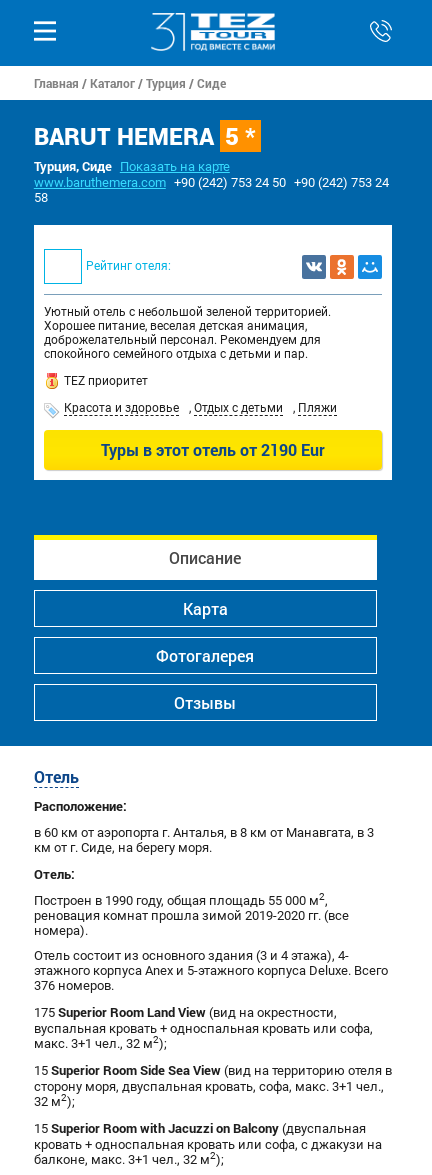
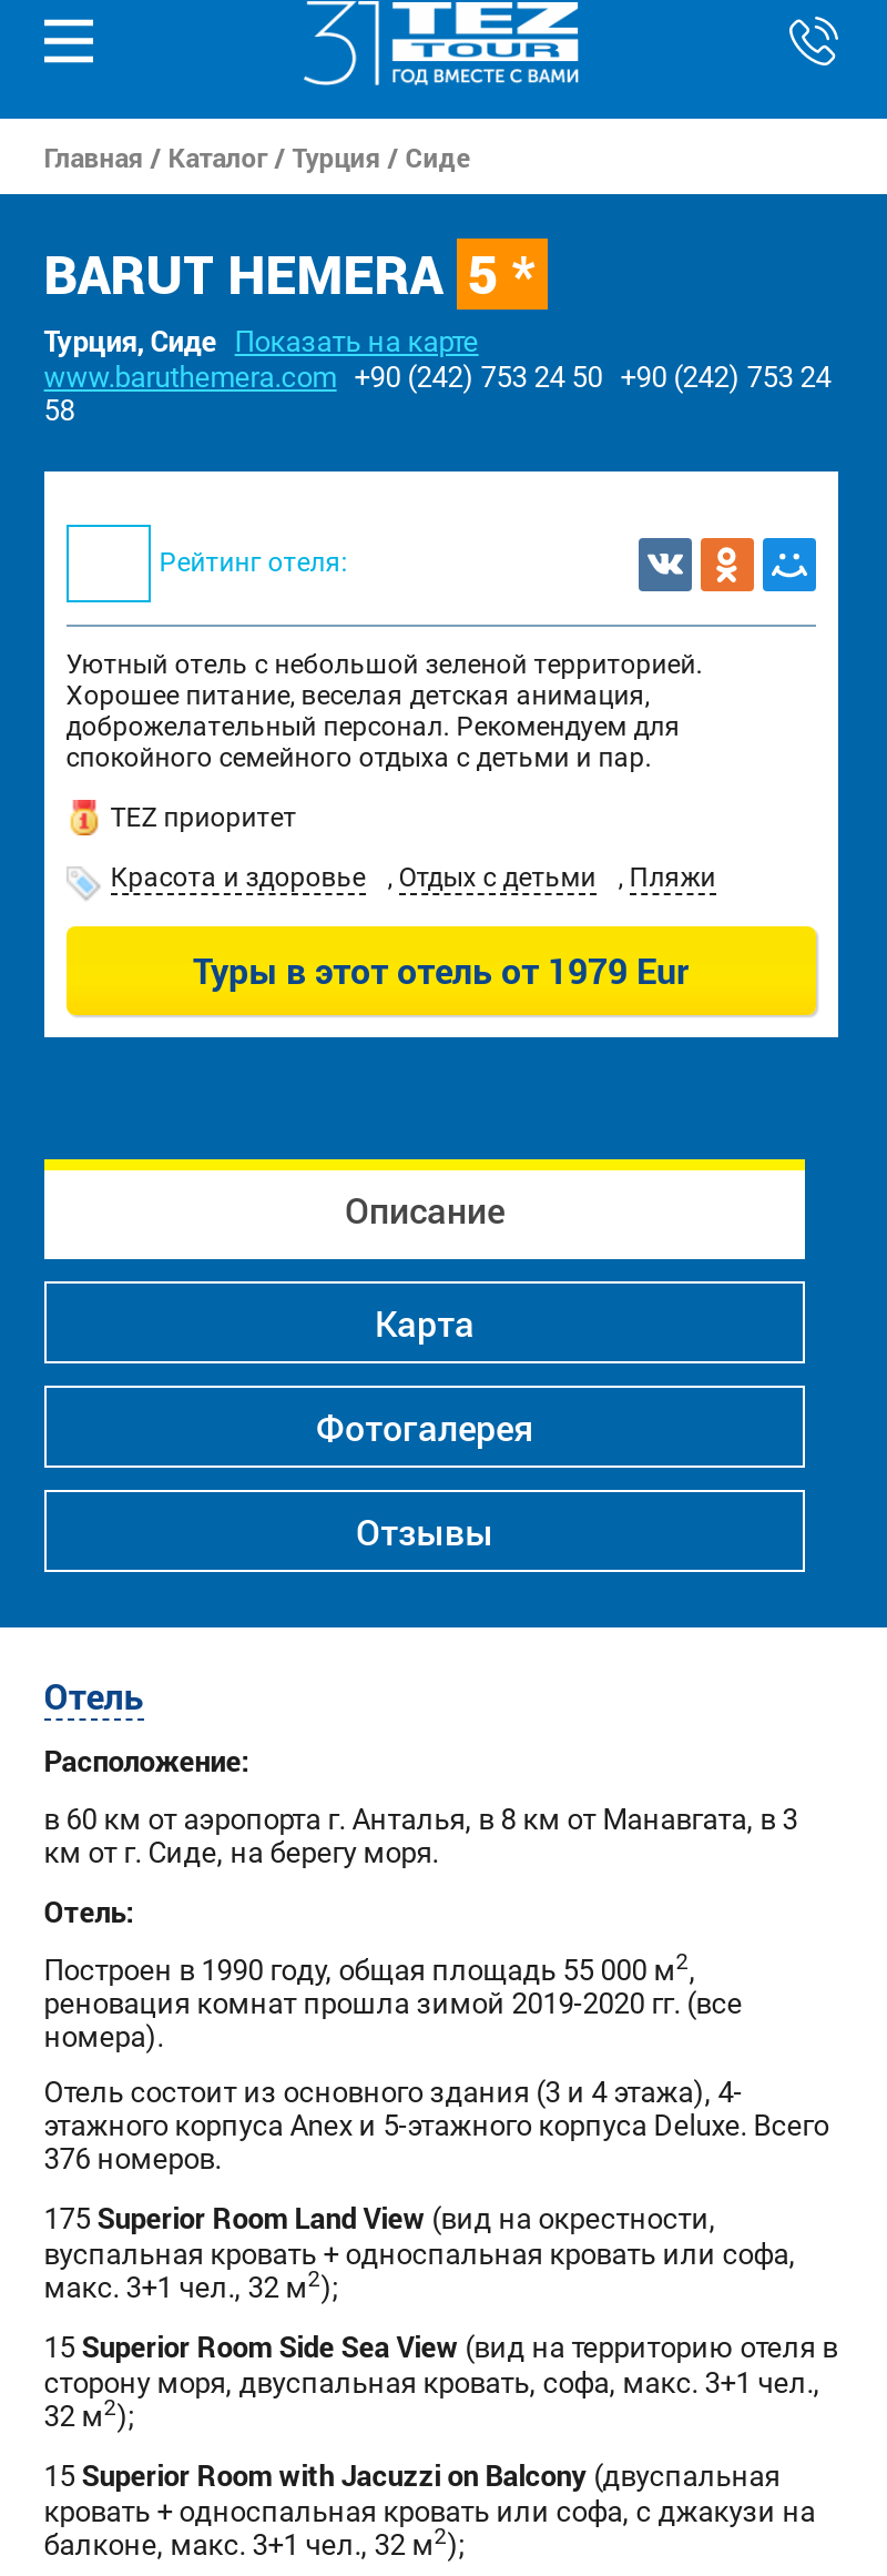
- Туры в этот отель от 2190 Eur
+ Туры в этот отель от 1979 Eur
